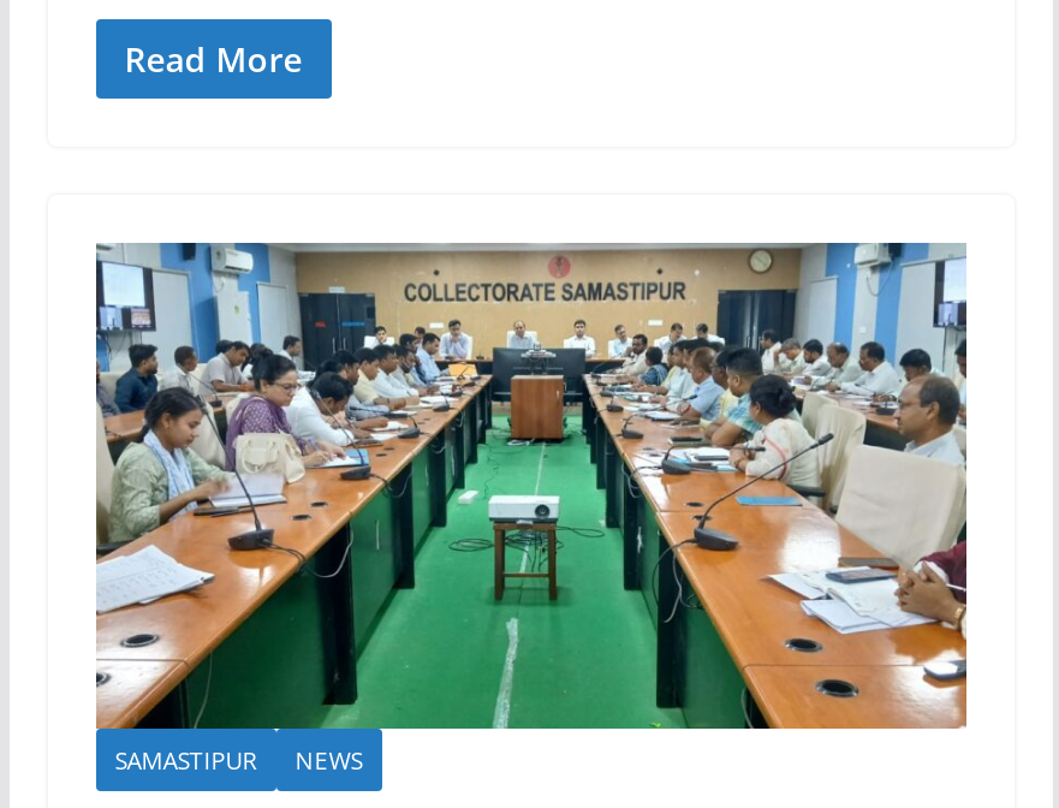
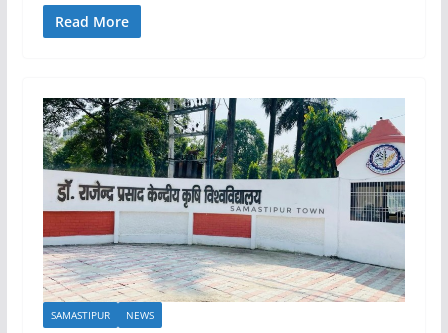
- [image]
+ [image]
